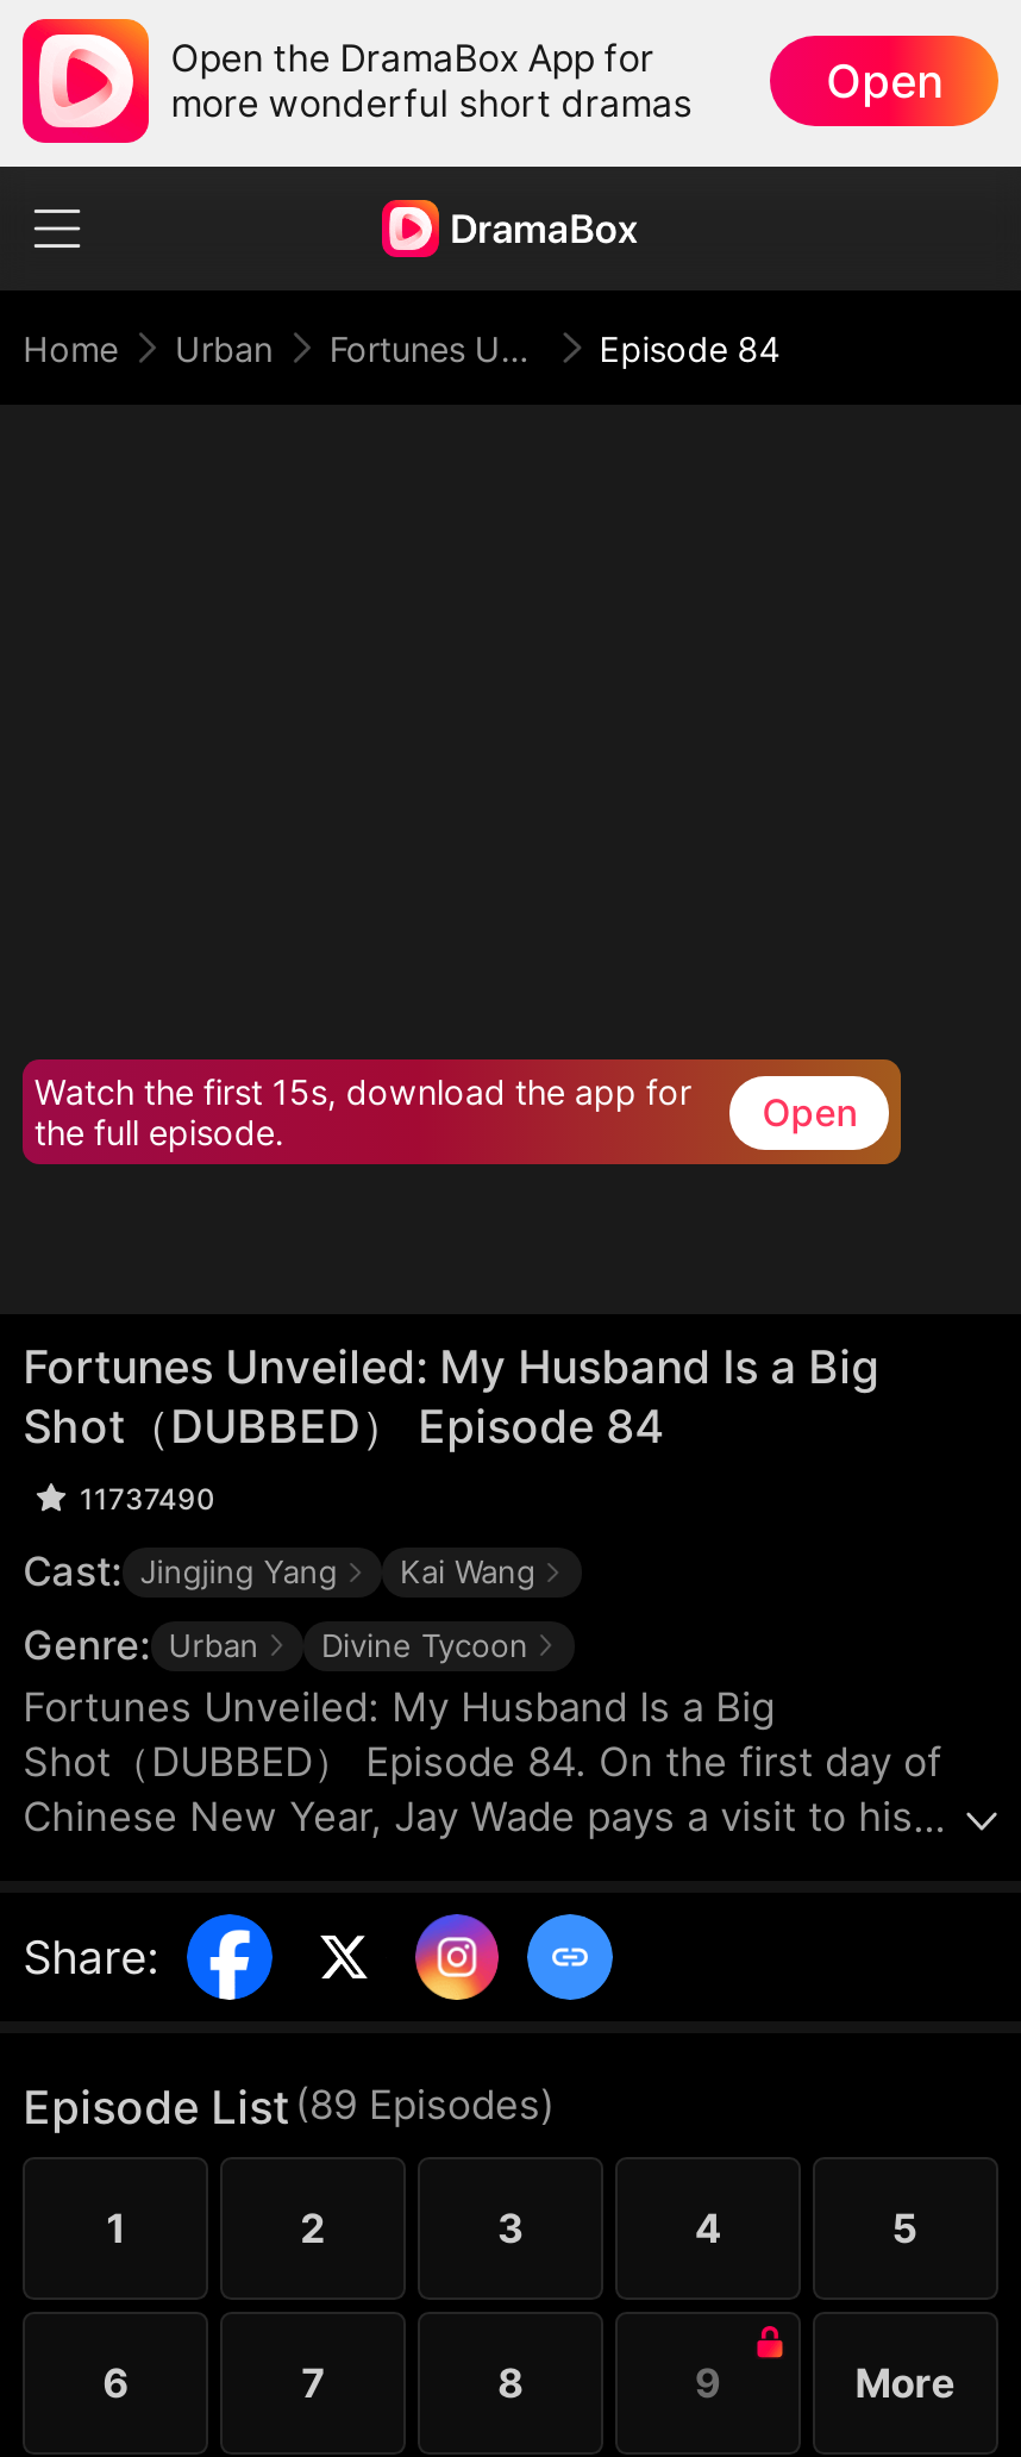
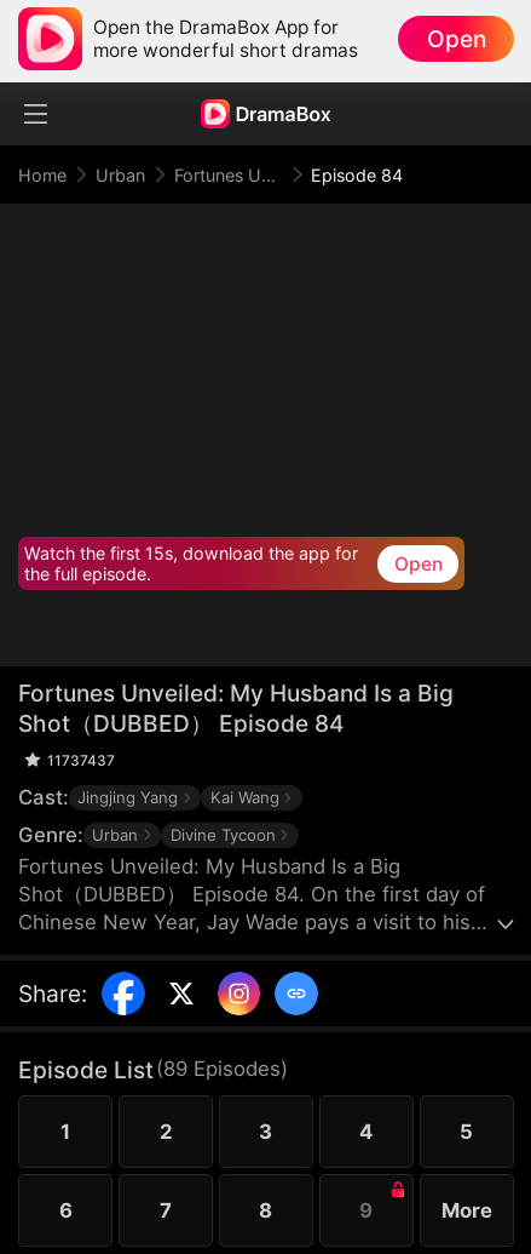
- 11737490
+ 11737437
